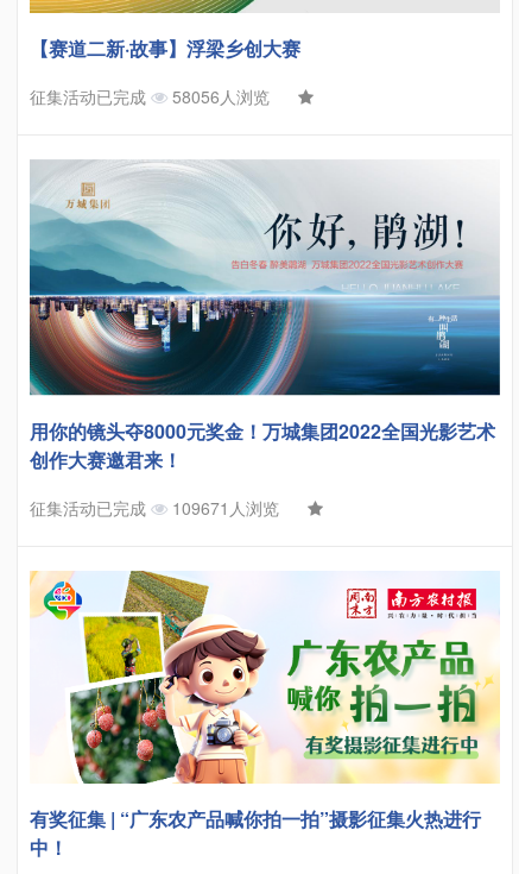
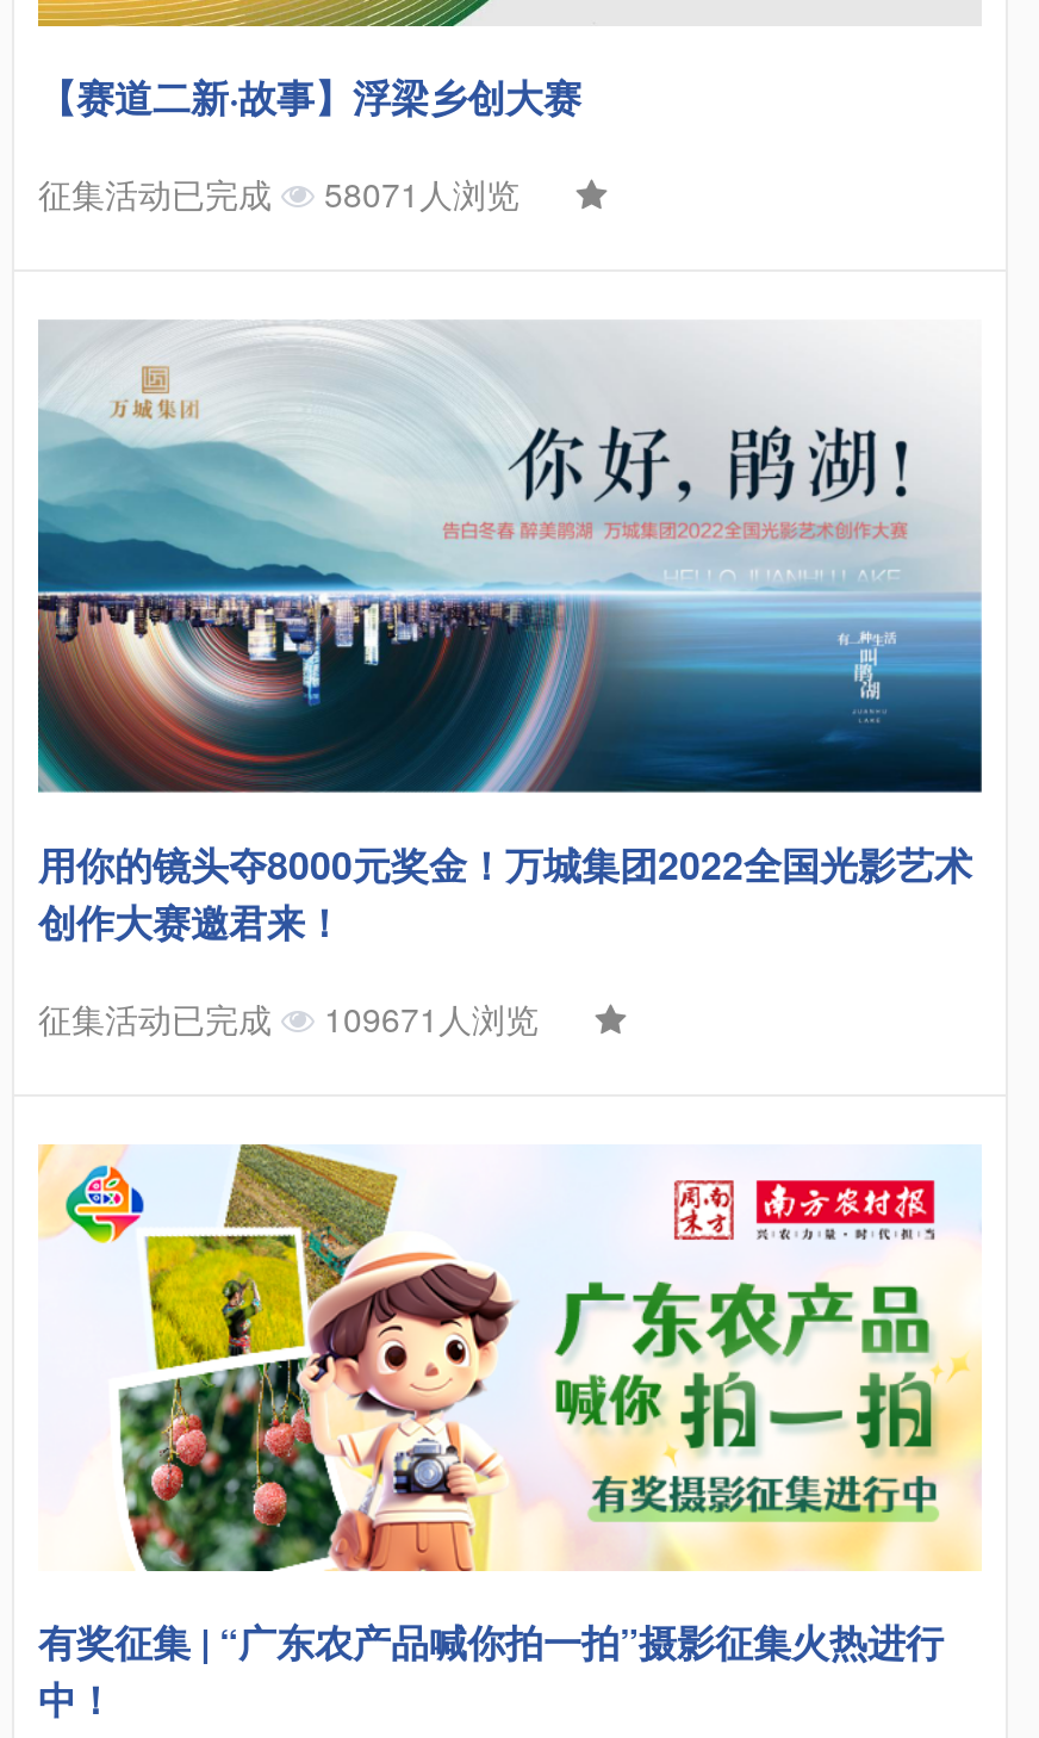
- 征集活动已完成 58056人浏览
+ 征集活动已完成 58071人浏览
